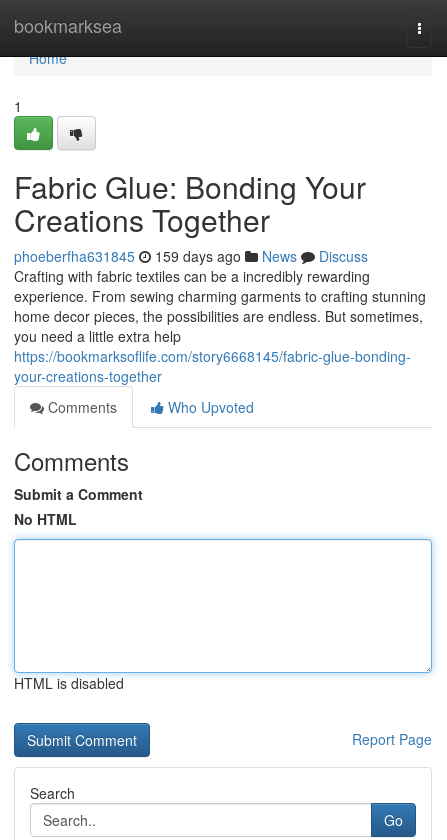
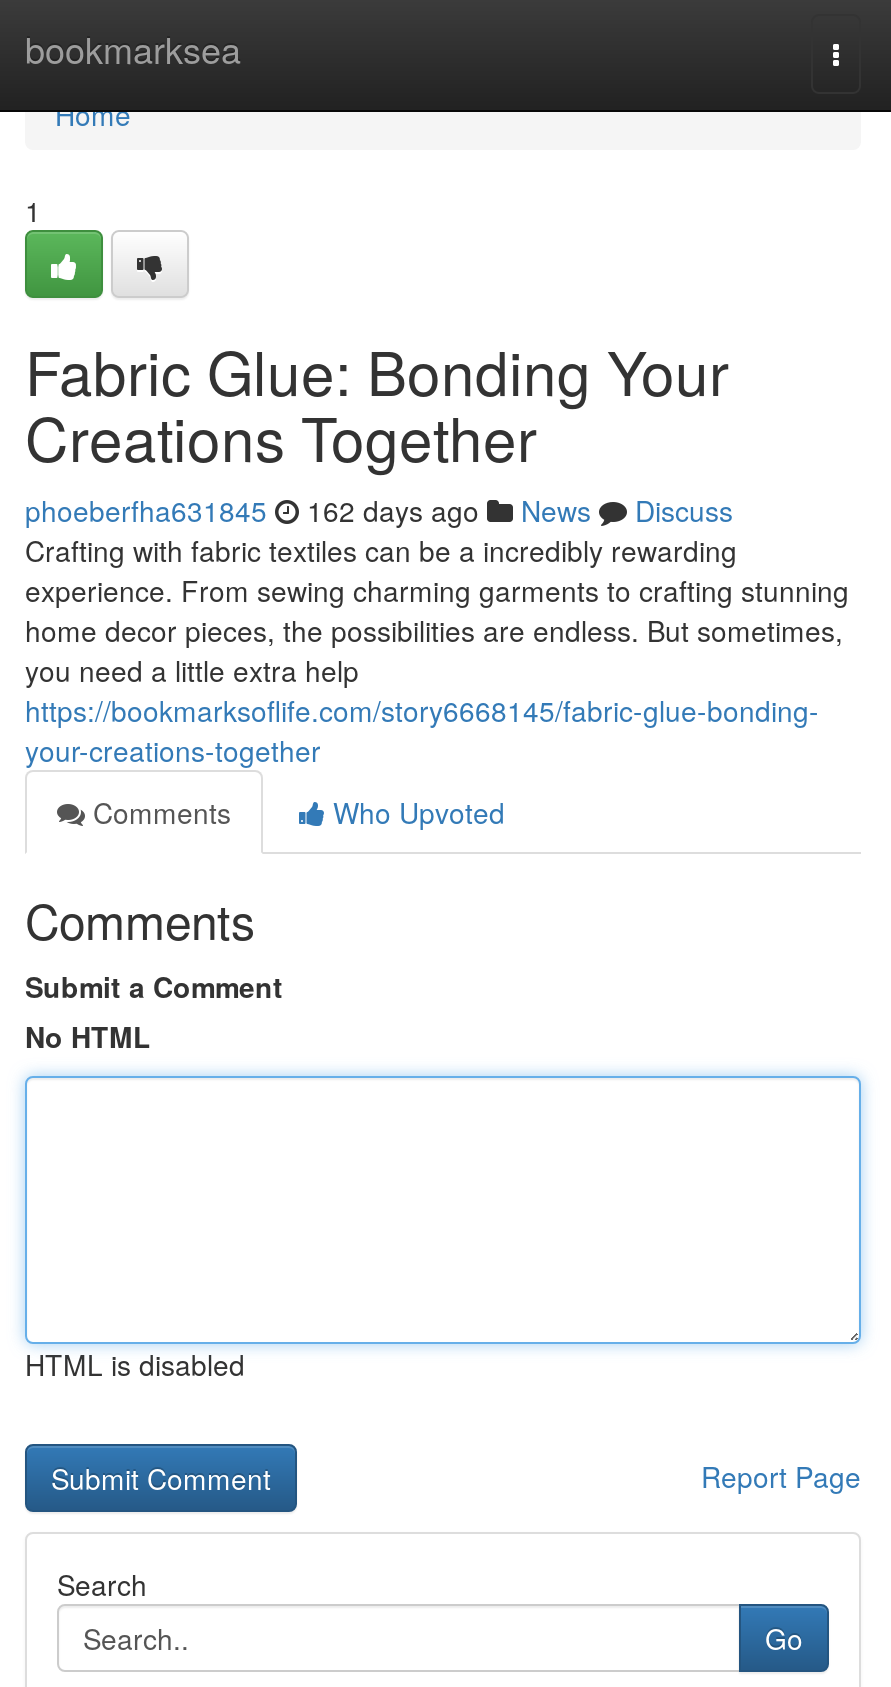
- phoeberfha631845 159 days ago News Discuss
+ phoeberfha631845 162 days ago News Discuss
